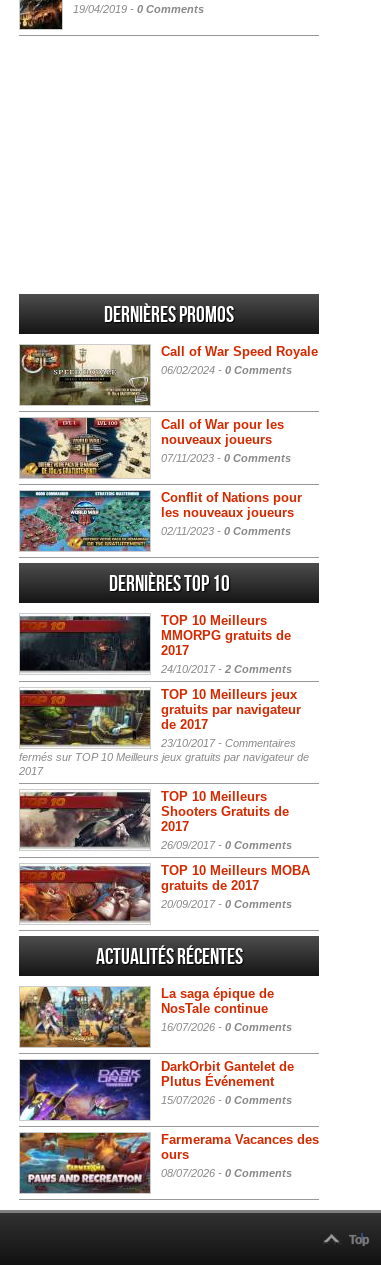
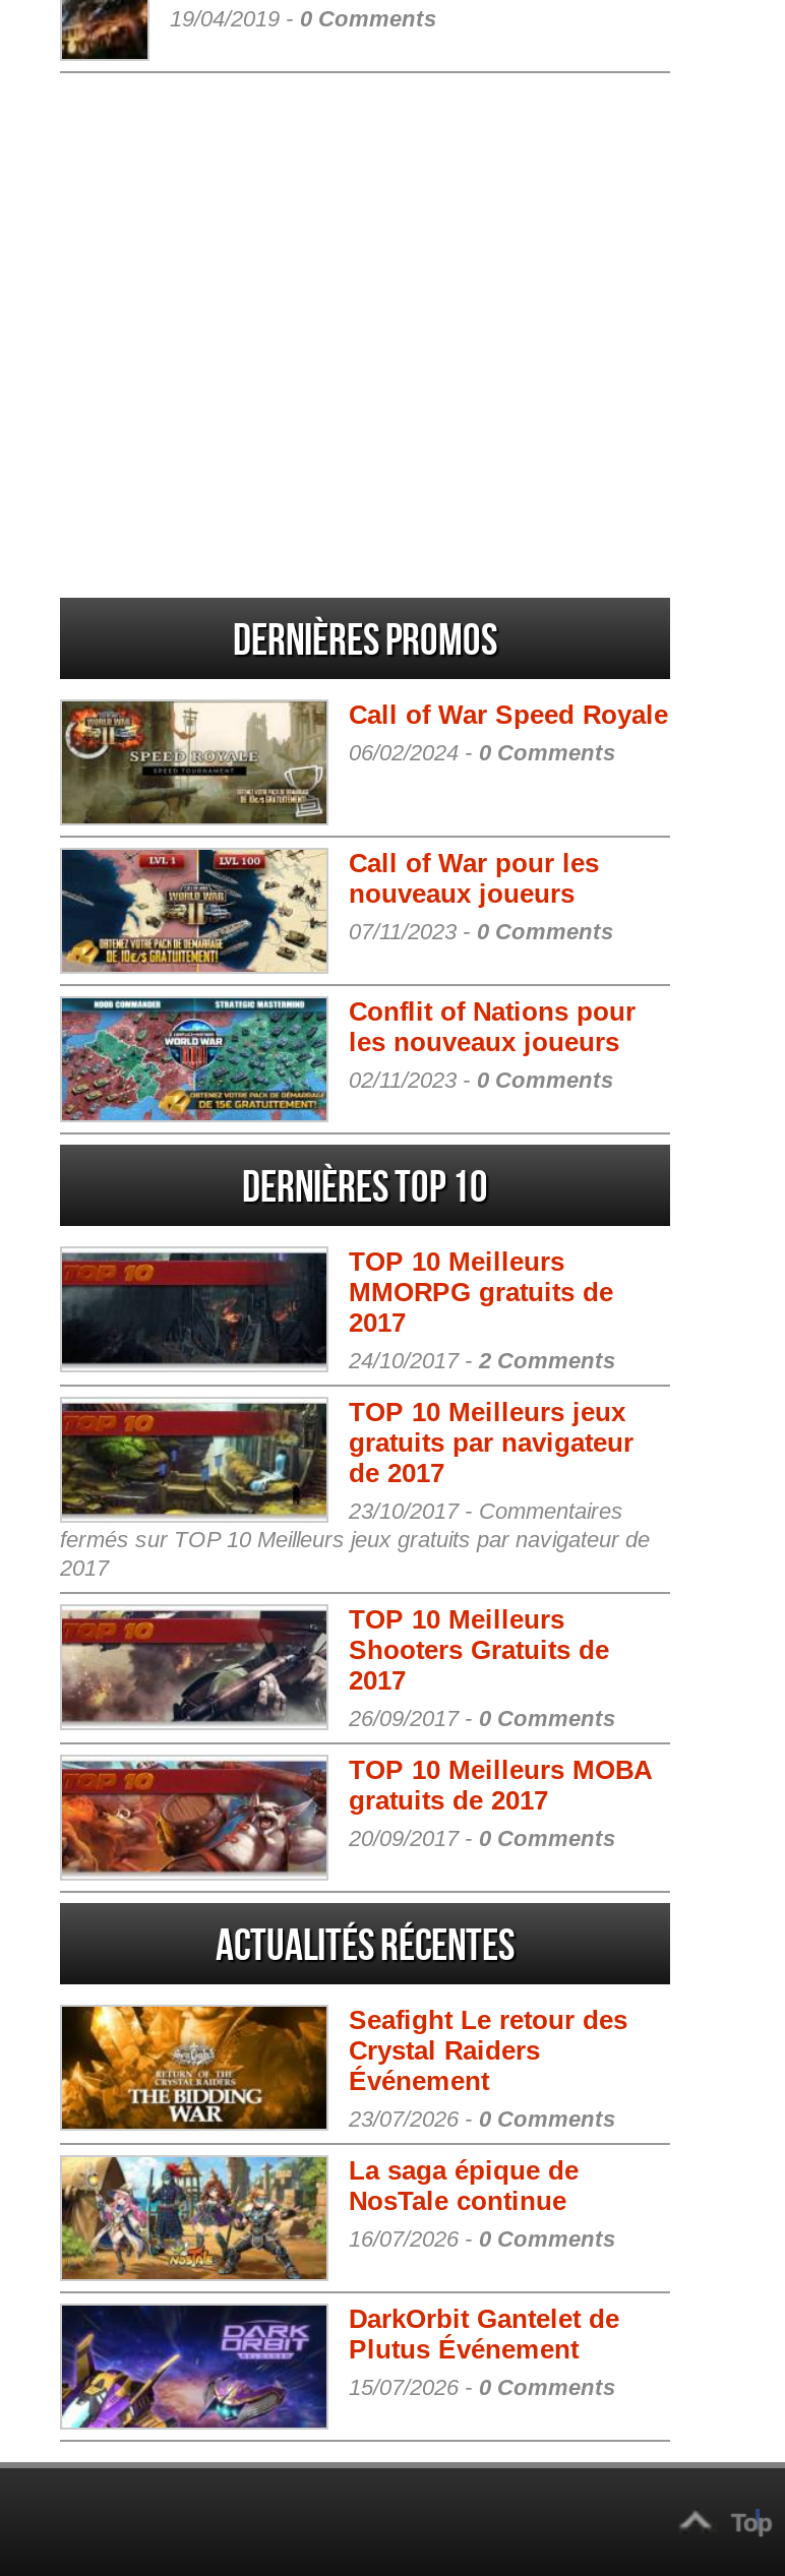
+ [image]
+ Seafight Le retour des
+ Crystal Raiders
+ Événement
+ 23/07/2026 - 0 Comments

moved down: [image] | La saga épique de | NosTale continue | 16/07/2026 - 0 Comments | DarkOrbit Gantelet de | Plutus Événement | 15/07/2026 - 0 Comments

- [image]
- Farmerama Vacances des
- ours
- 08/07/2026 - 0 Comments
